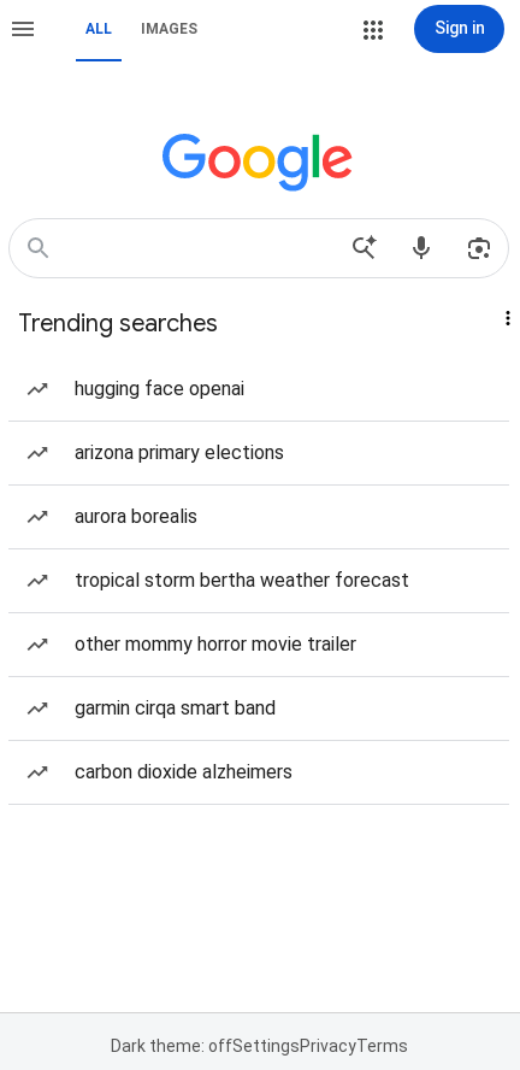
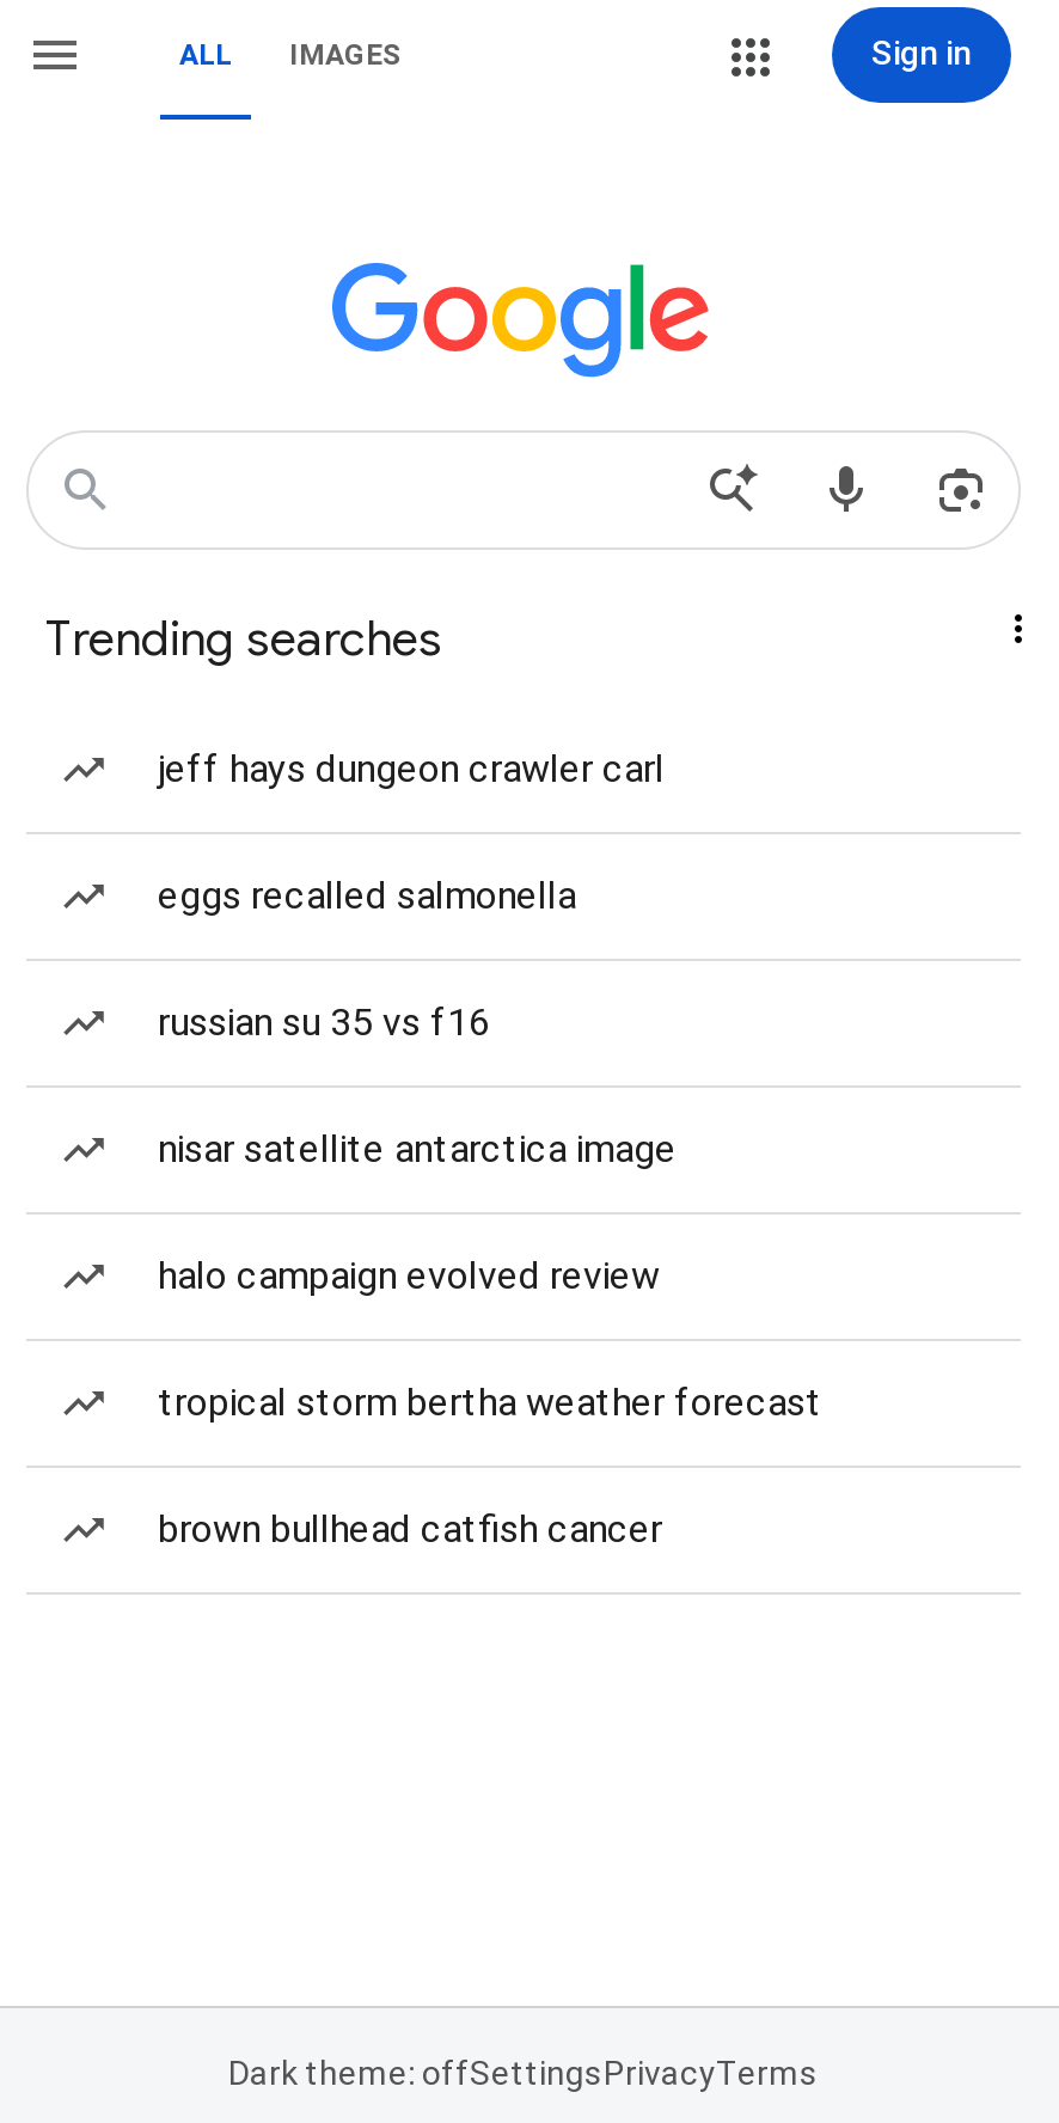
- hugging face openai
- arizona primary elections
- aurora borealis
+ jeff hays dungeon crawler carl
+ eggs recalled salmonella
+ russian su 35 vs f16
+ nisar satellite antarctica image
+ halo campaign evolved review

moved down: tropical storm bertha weather forecast

- other mommy horror movie trailer
- garmin cirqa smart band
- carbon dioxide alzheimers
+ brown bullhead catfish cancer
